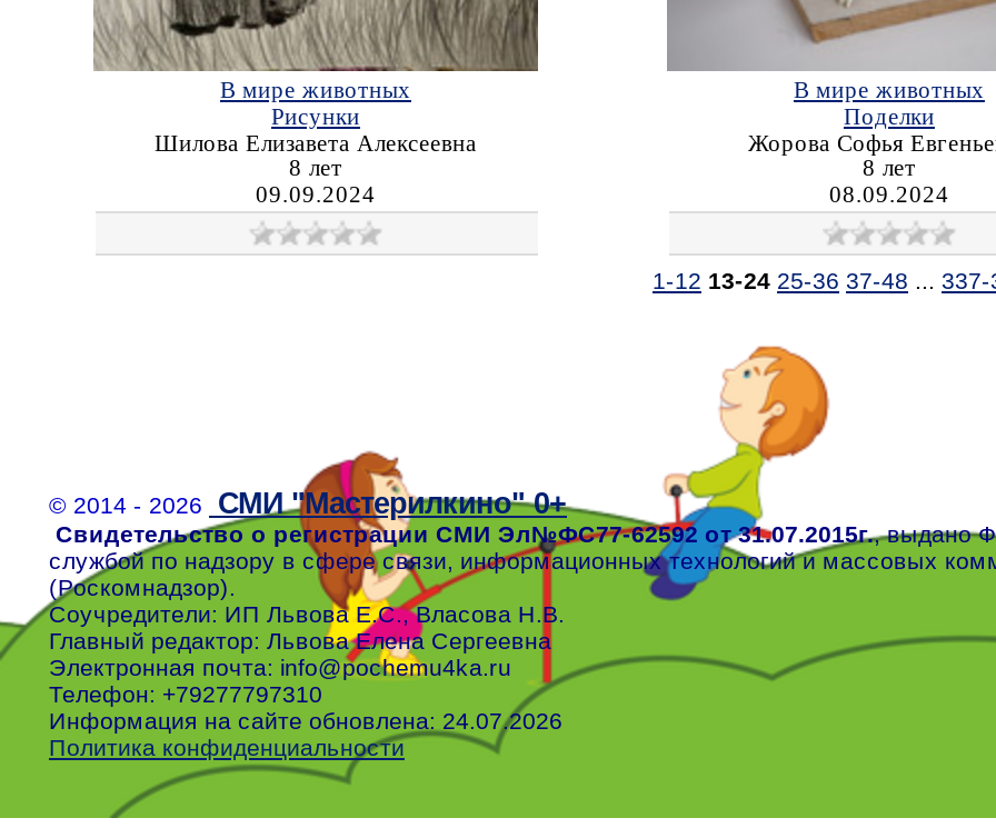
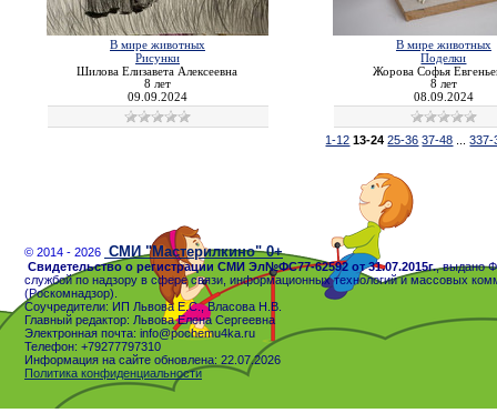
- Информация на сайте обновлена: 24.07.2026
+ Информация на сайте обновлена: 22.07.2026
